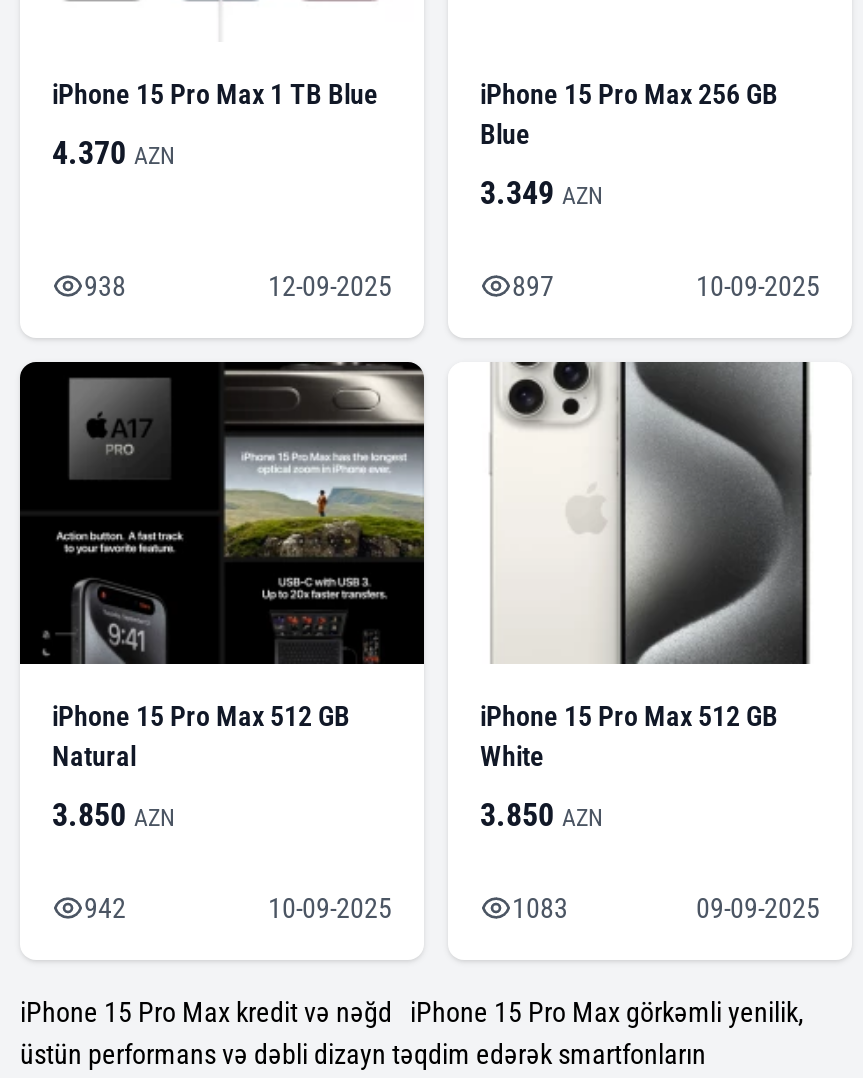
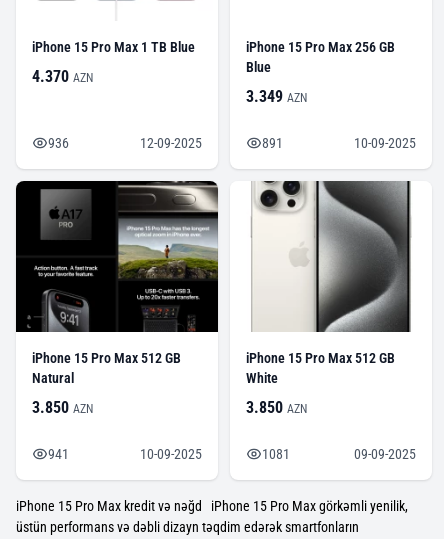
- 938
+ 936

- 897
+ 891

- 942
+ 941

- 1083
+ 1081
